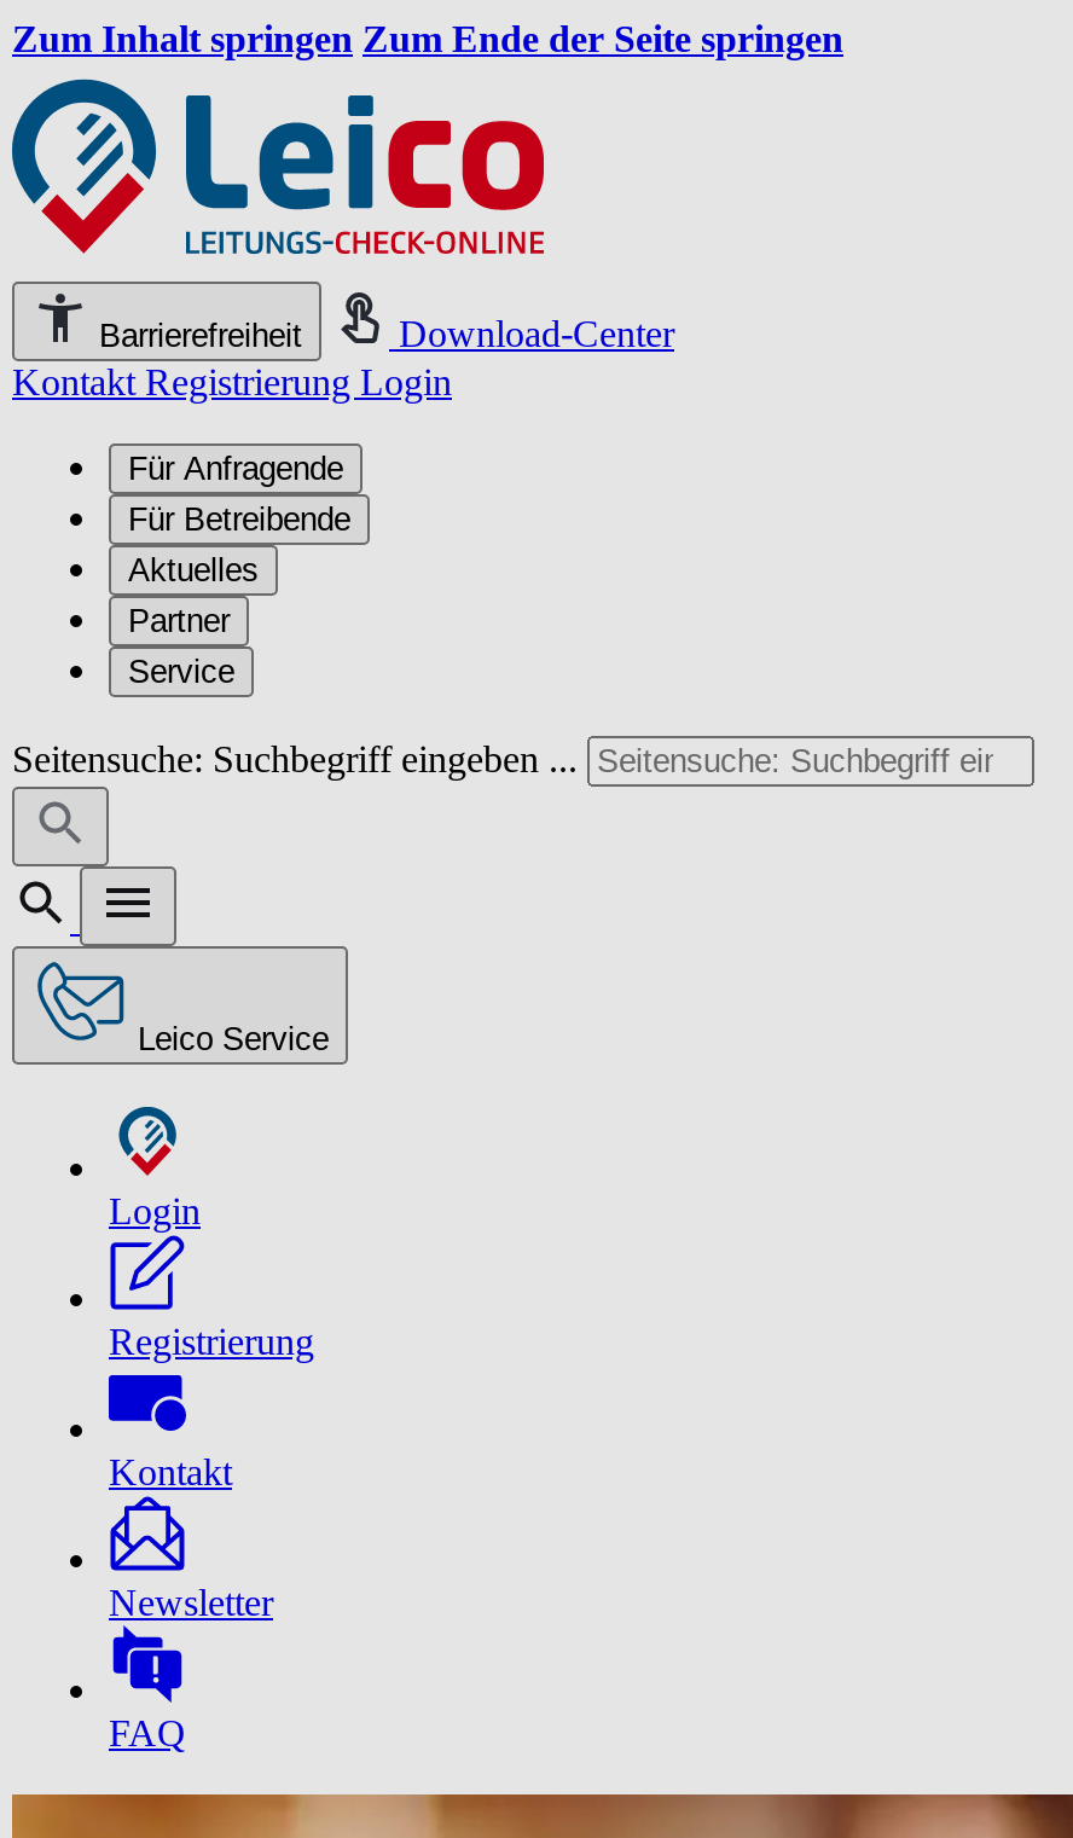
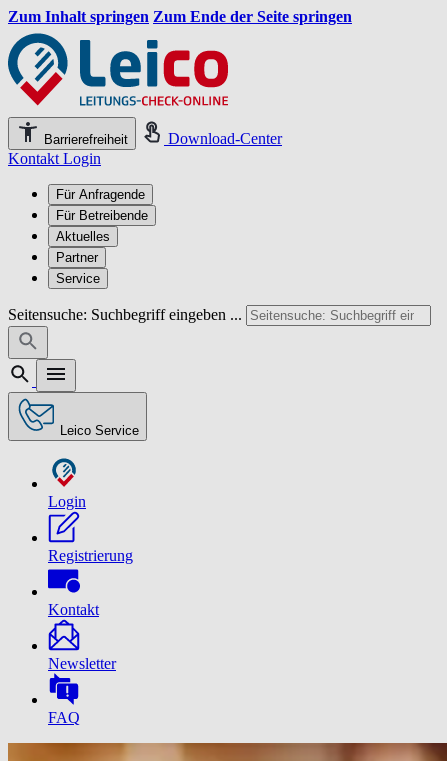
- KontaktRegistrierung Login
+ KontaktLogin
